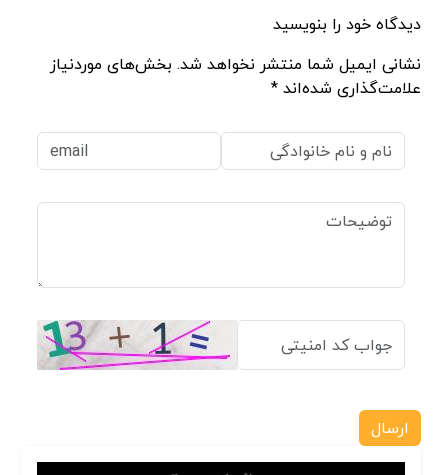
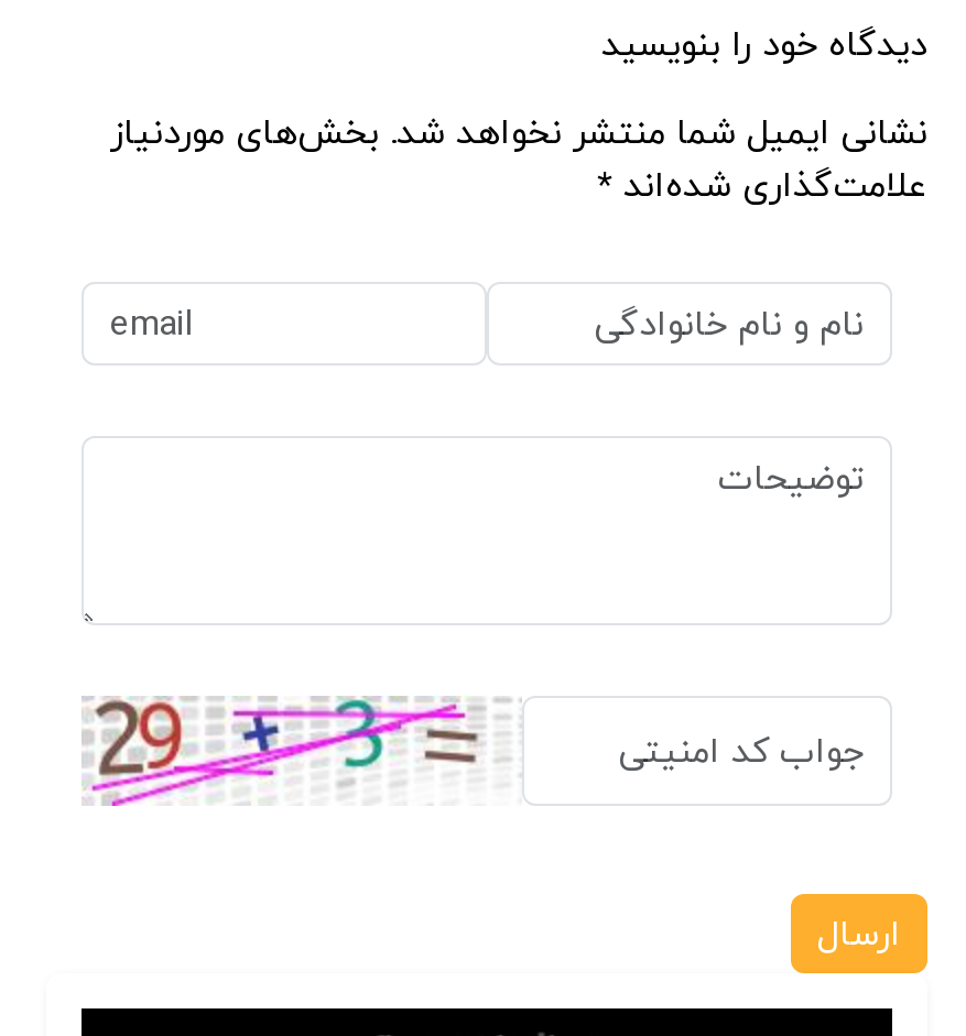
- [image]
+ [image]
